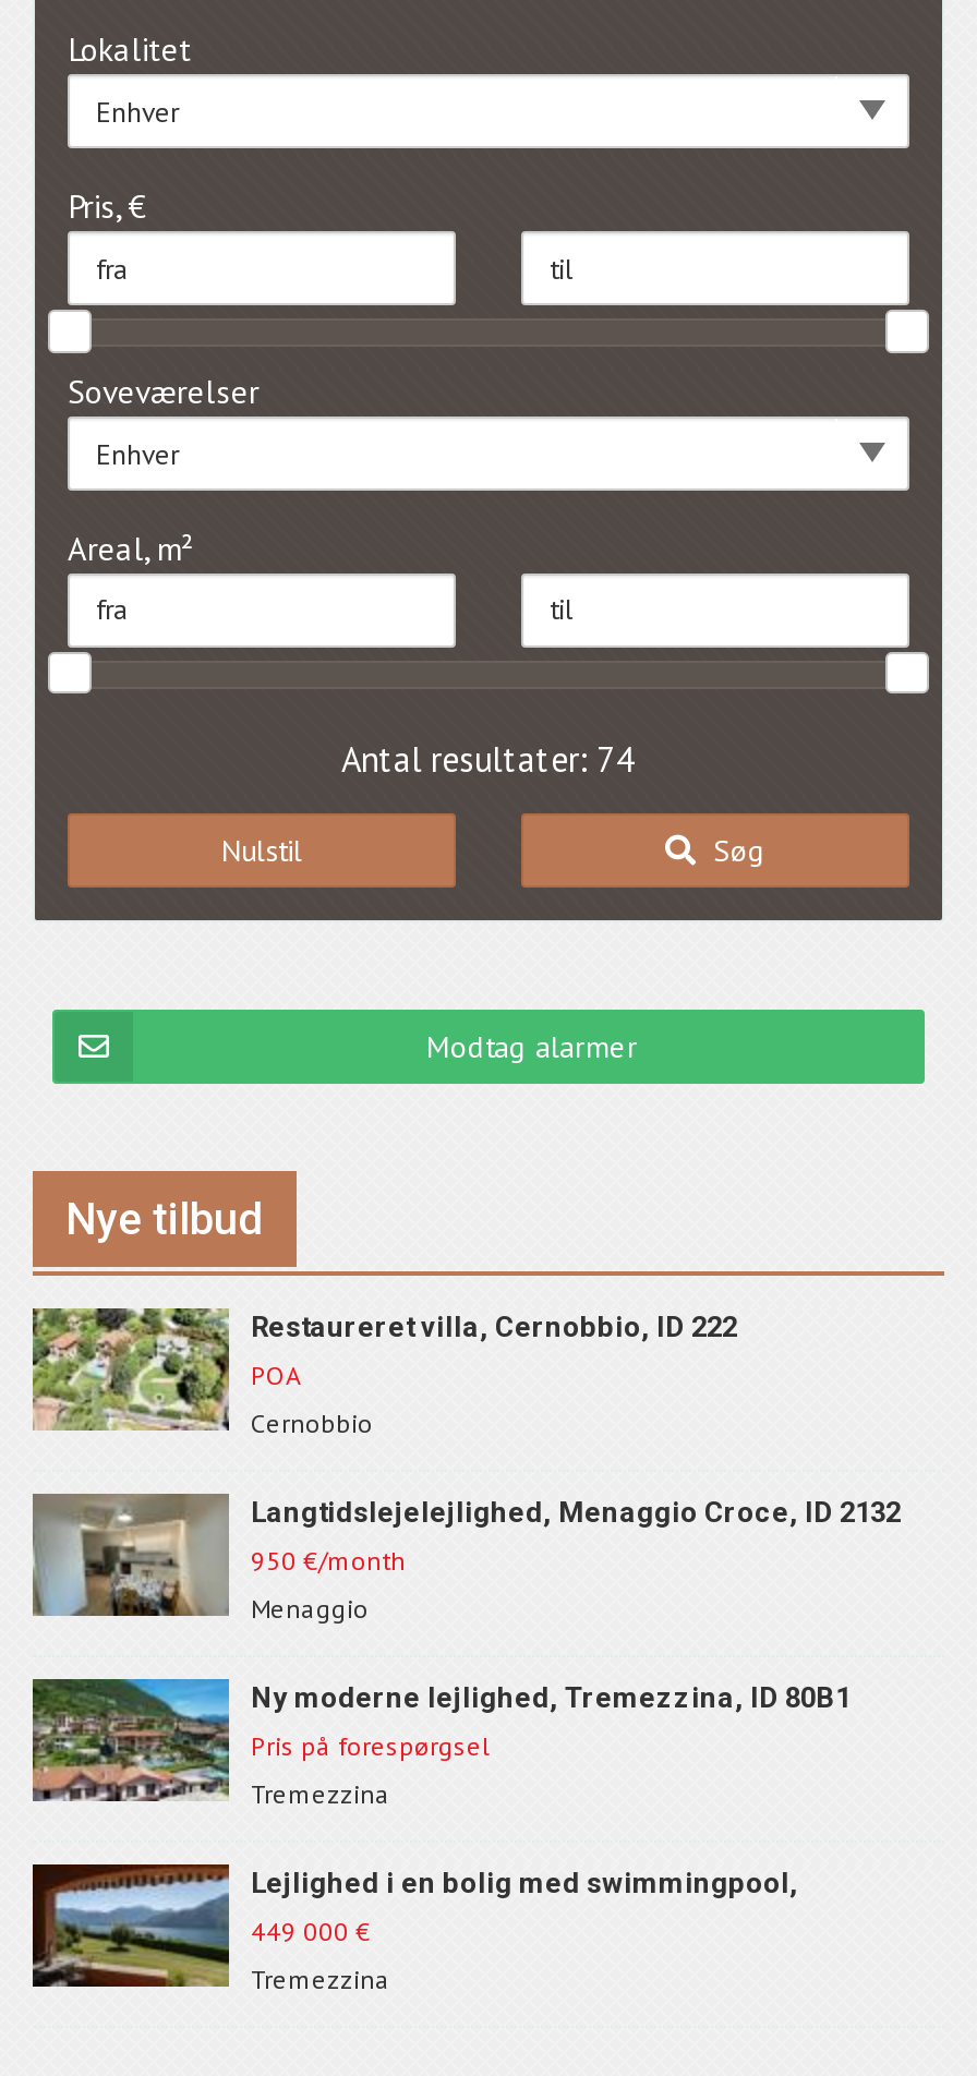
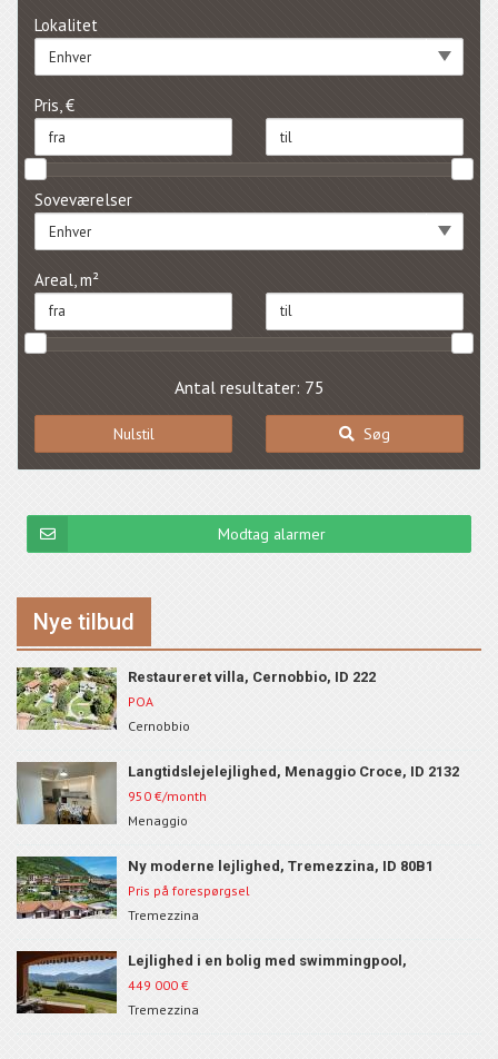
- Antal resultater: 74
+ Antal resultater: 75
